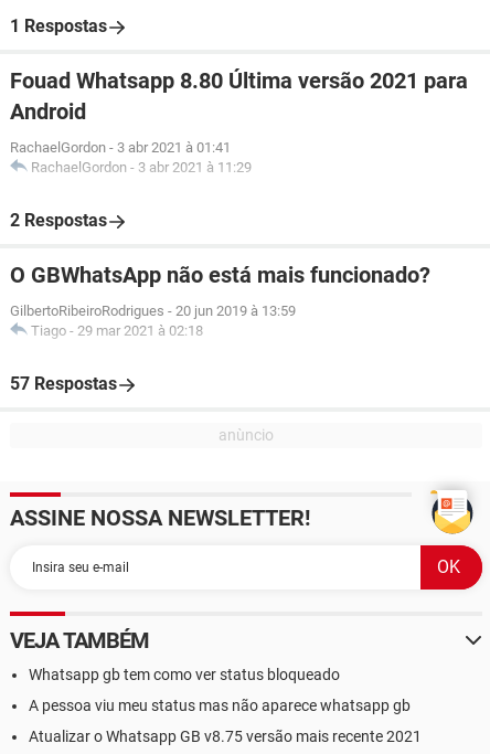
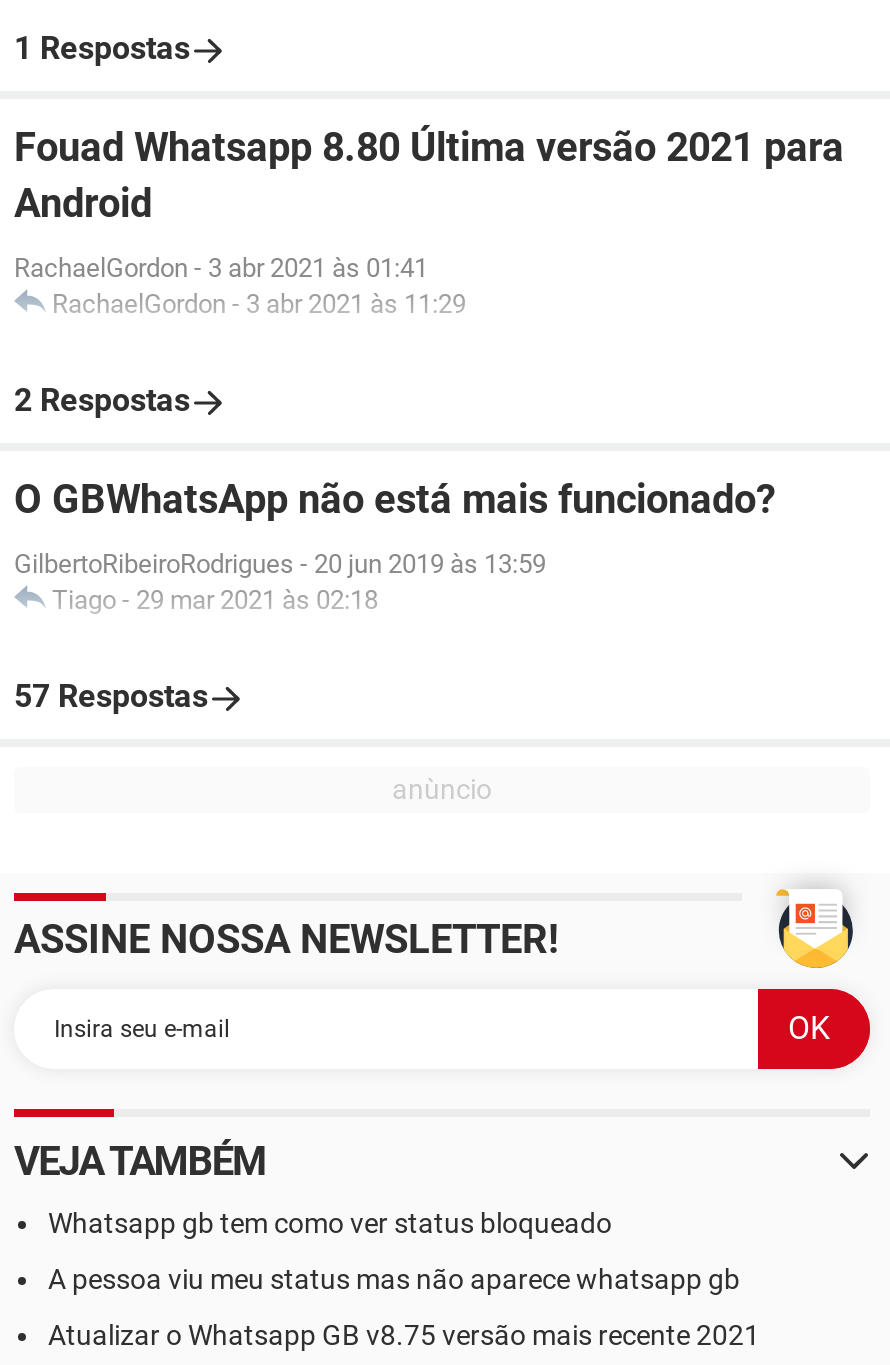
- RachaelGordon - 3 abr 2021 à 01:41
+ RachaelGordon - 3 abr 2021 às 01:41

- RachaelGordon - 3 abr 2021 à 11:29
+ RachaelGordon - 3 abr 2021 às 11:29

- GilbertoRibeiroRodrigues - 20 jun 2019 à 13:59
+ GilbertoRibeiroRodrigues - 20 jun 2019 às 13:59

- Tiago - 29 mar 2021 à 02:18
+ Tiago - 29 mar 2021 às 02:18
